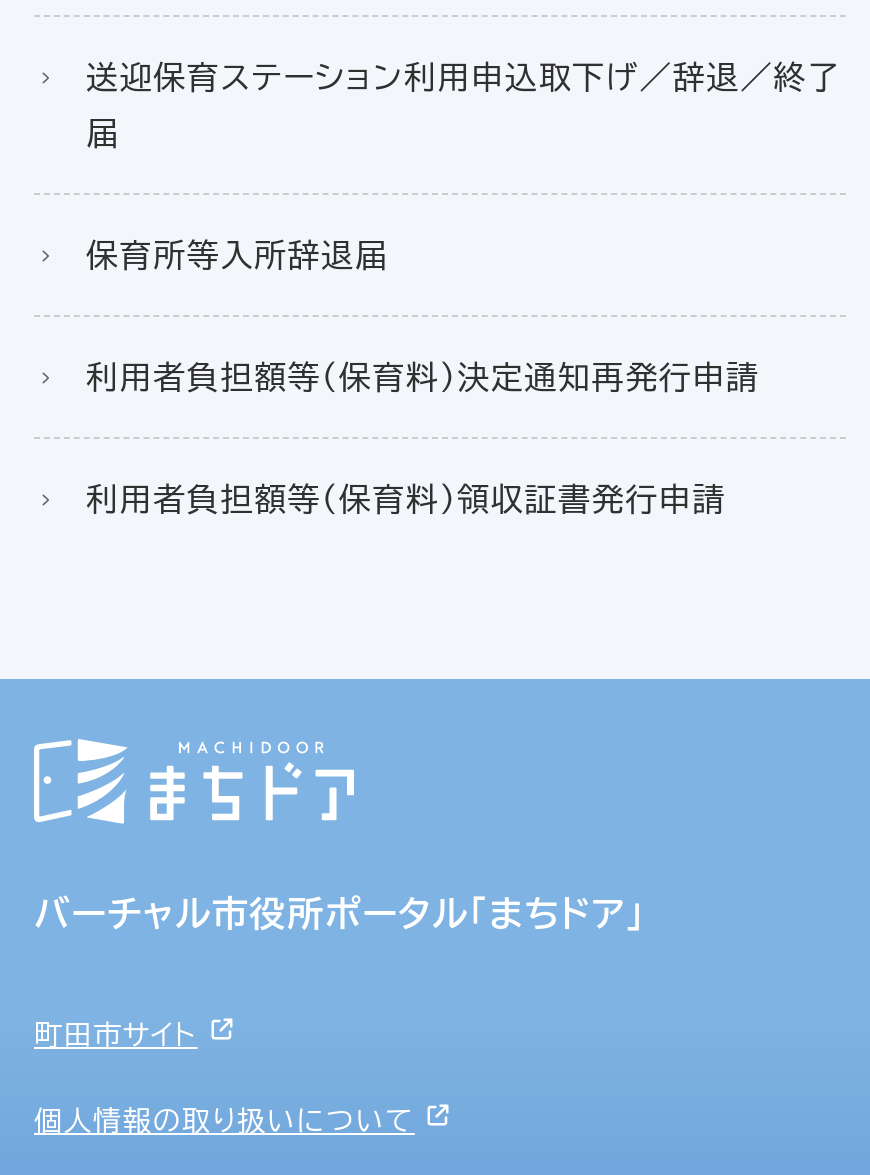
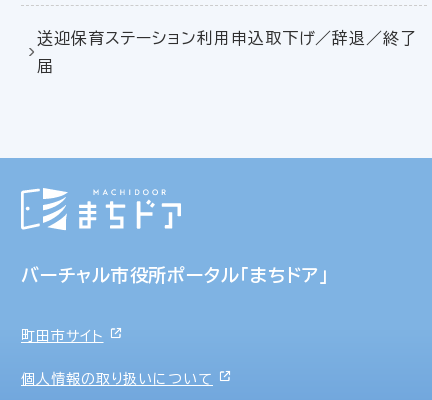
- 保育所等入所辞退届

- 利用者負担額等（保育料）決定通知再発行申請

- 利用者負担額等（保育料）領収証書発行申請
